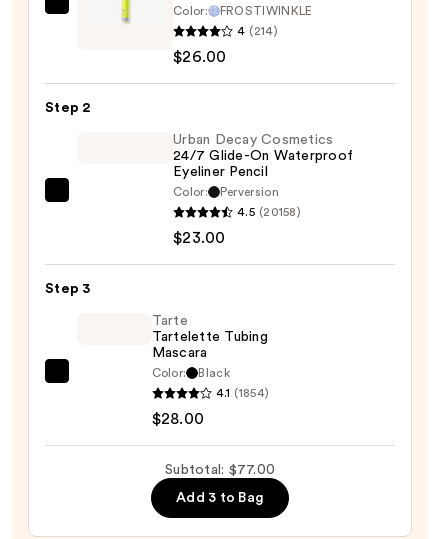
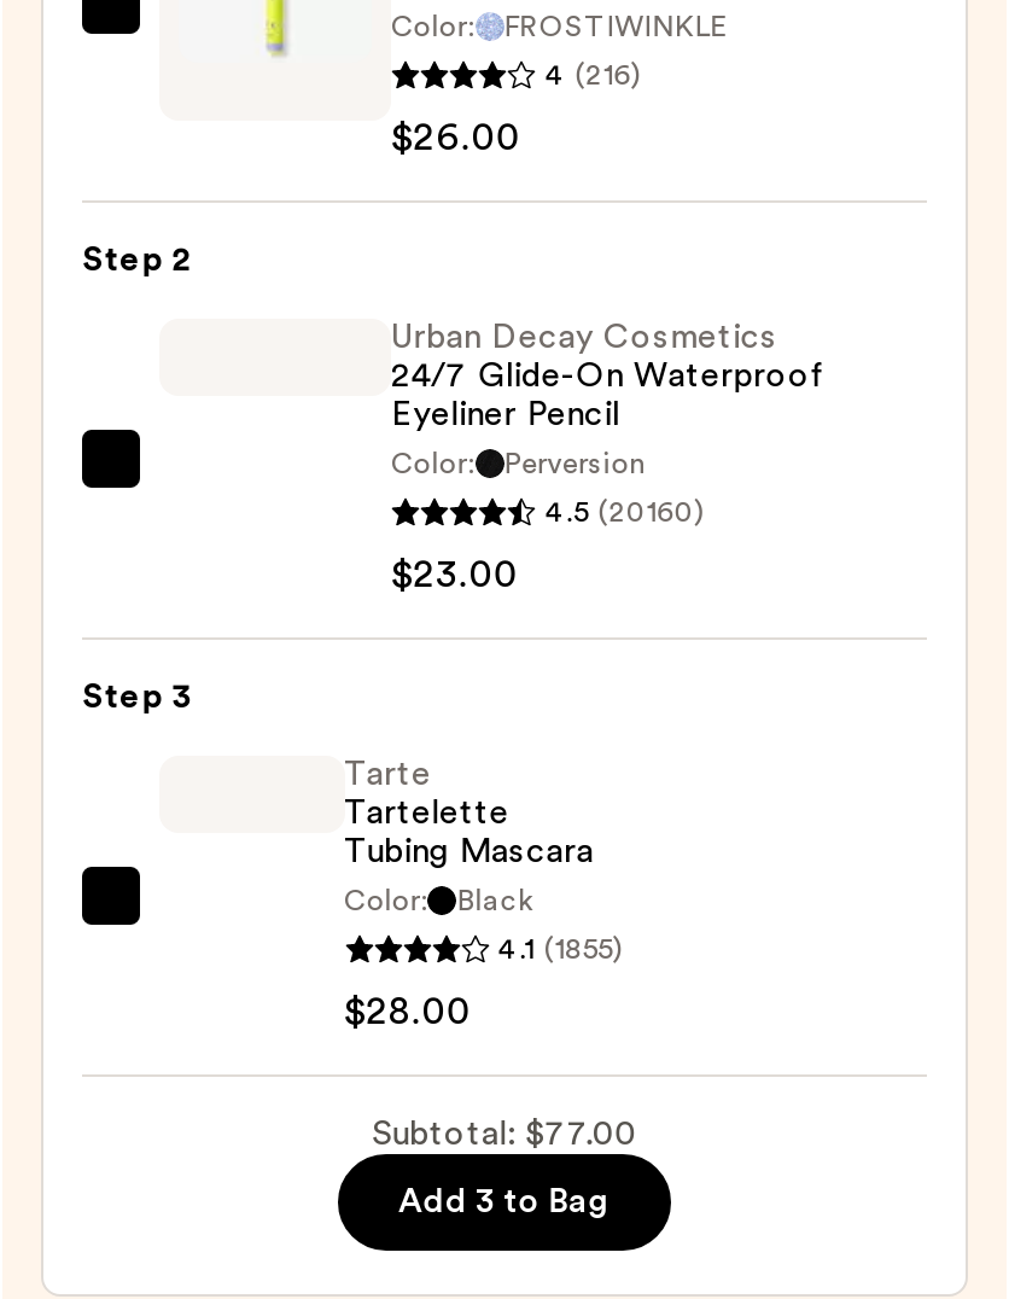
- 4 (214)
+ 4 (216)

- 4.5 (20158)
+ 4.5 (20160)

- 4.1 (1854)
+ 4.1 (1855)
